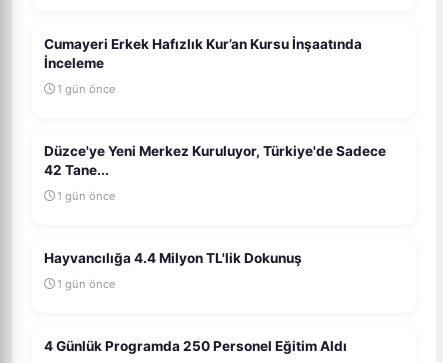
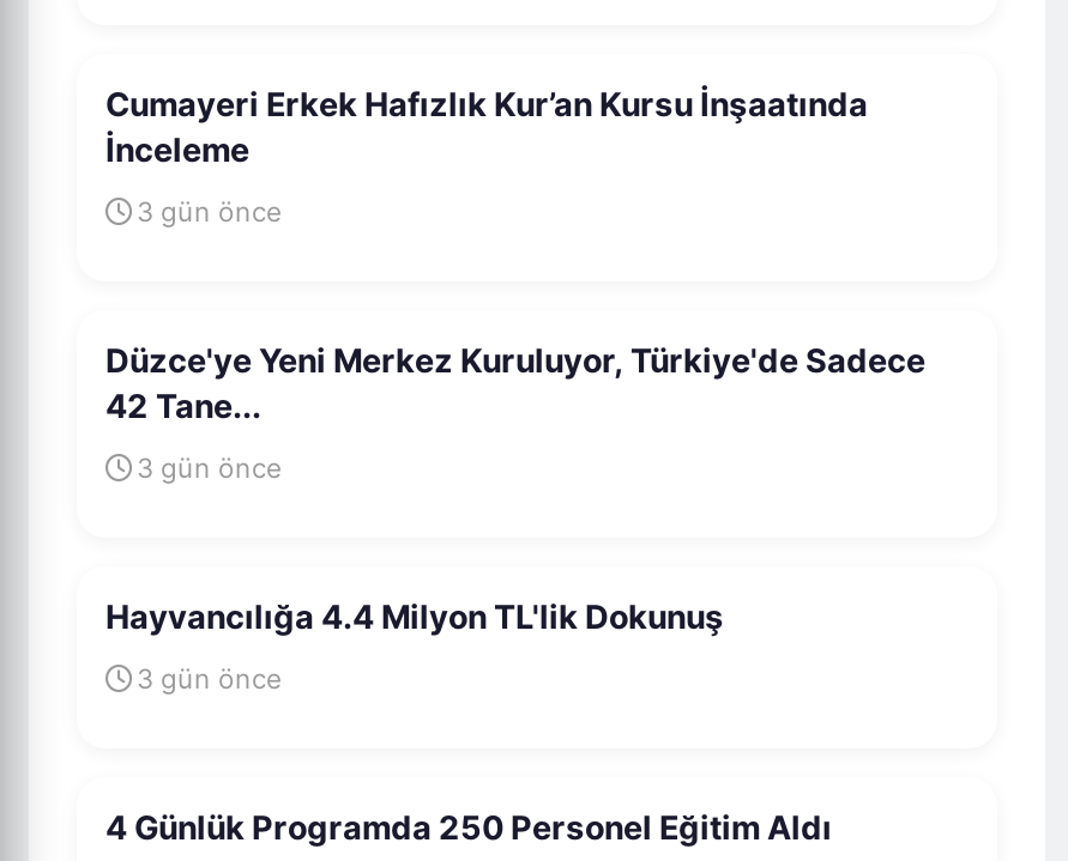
- 1 gün önce
+ 3 gün önce

- 1 gün önce
+ 3 gün önce

- 1 gün önce
+ 3 gün önce
